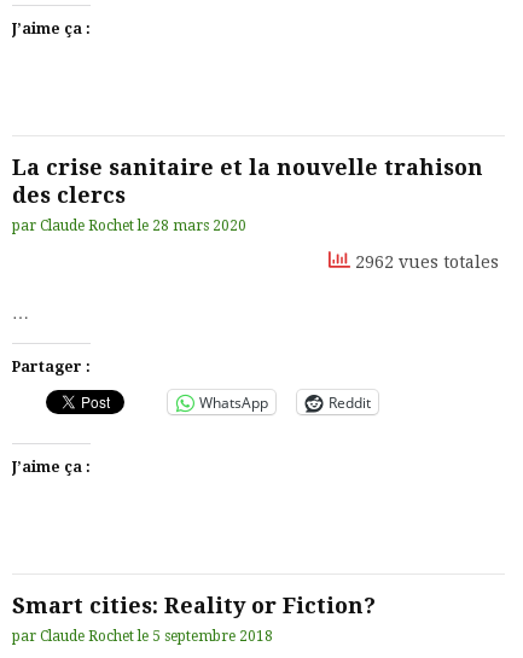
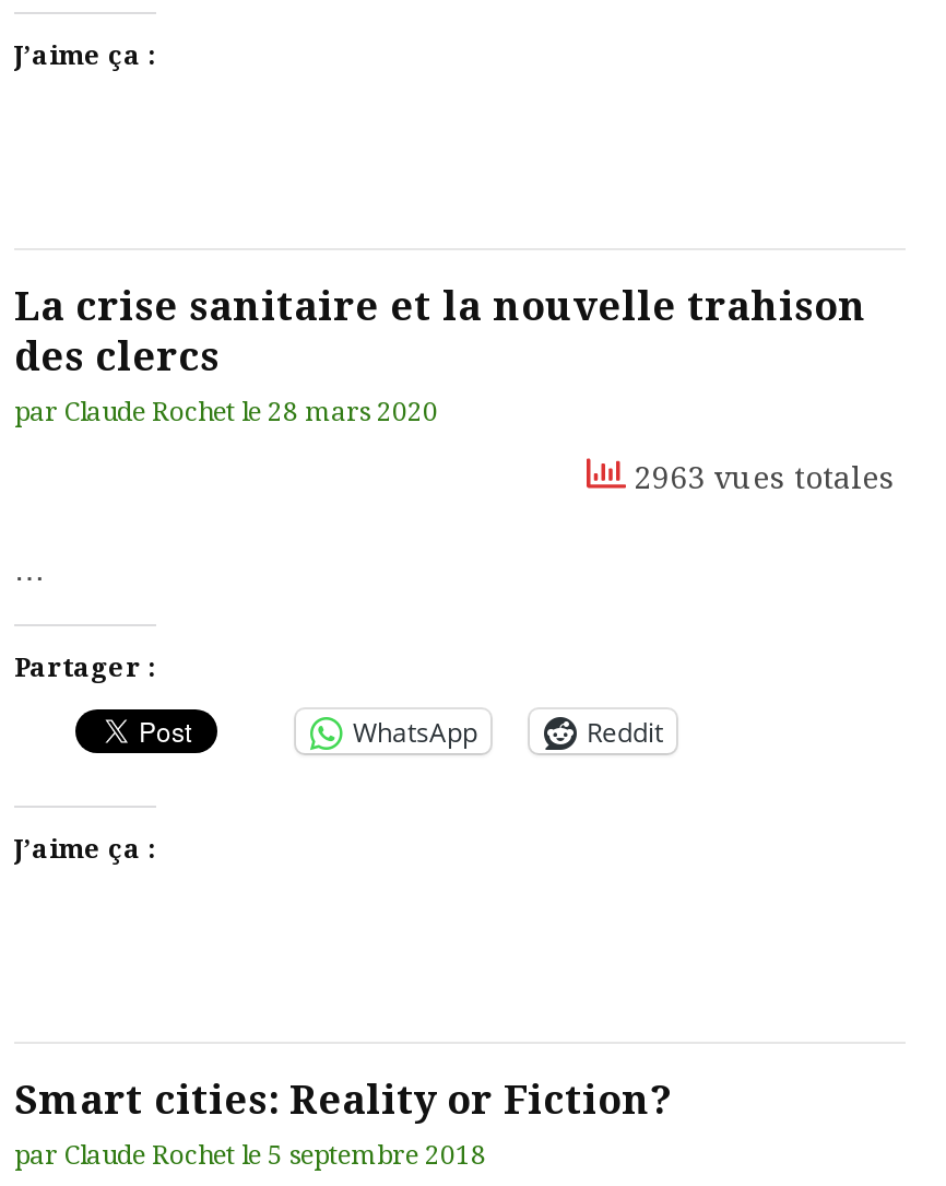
- 2962 vues totales
+ 2963 vues totales
